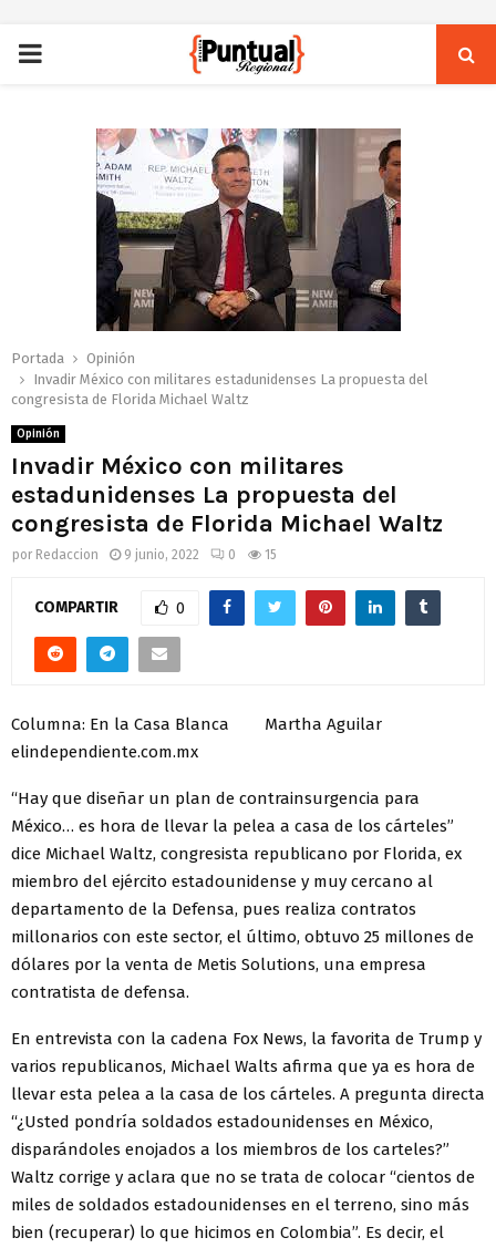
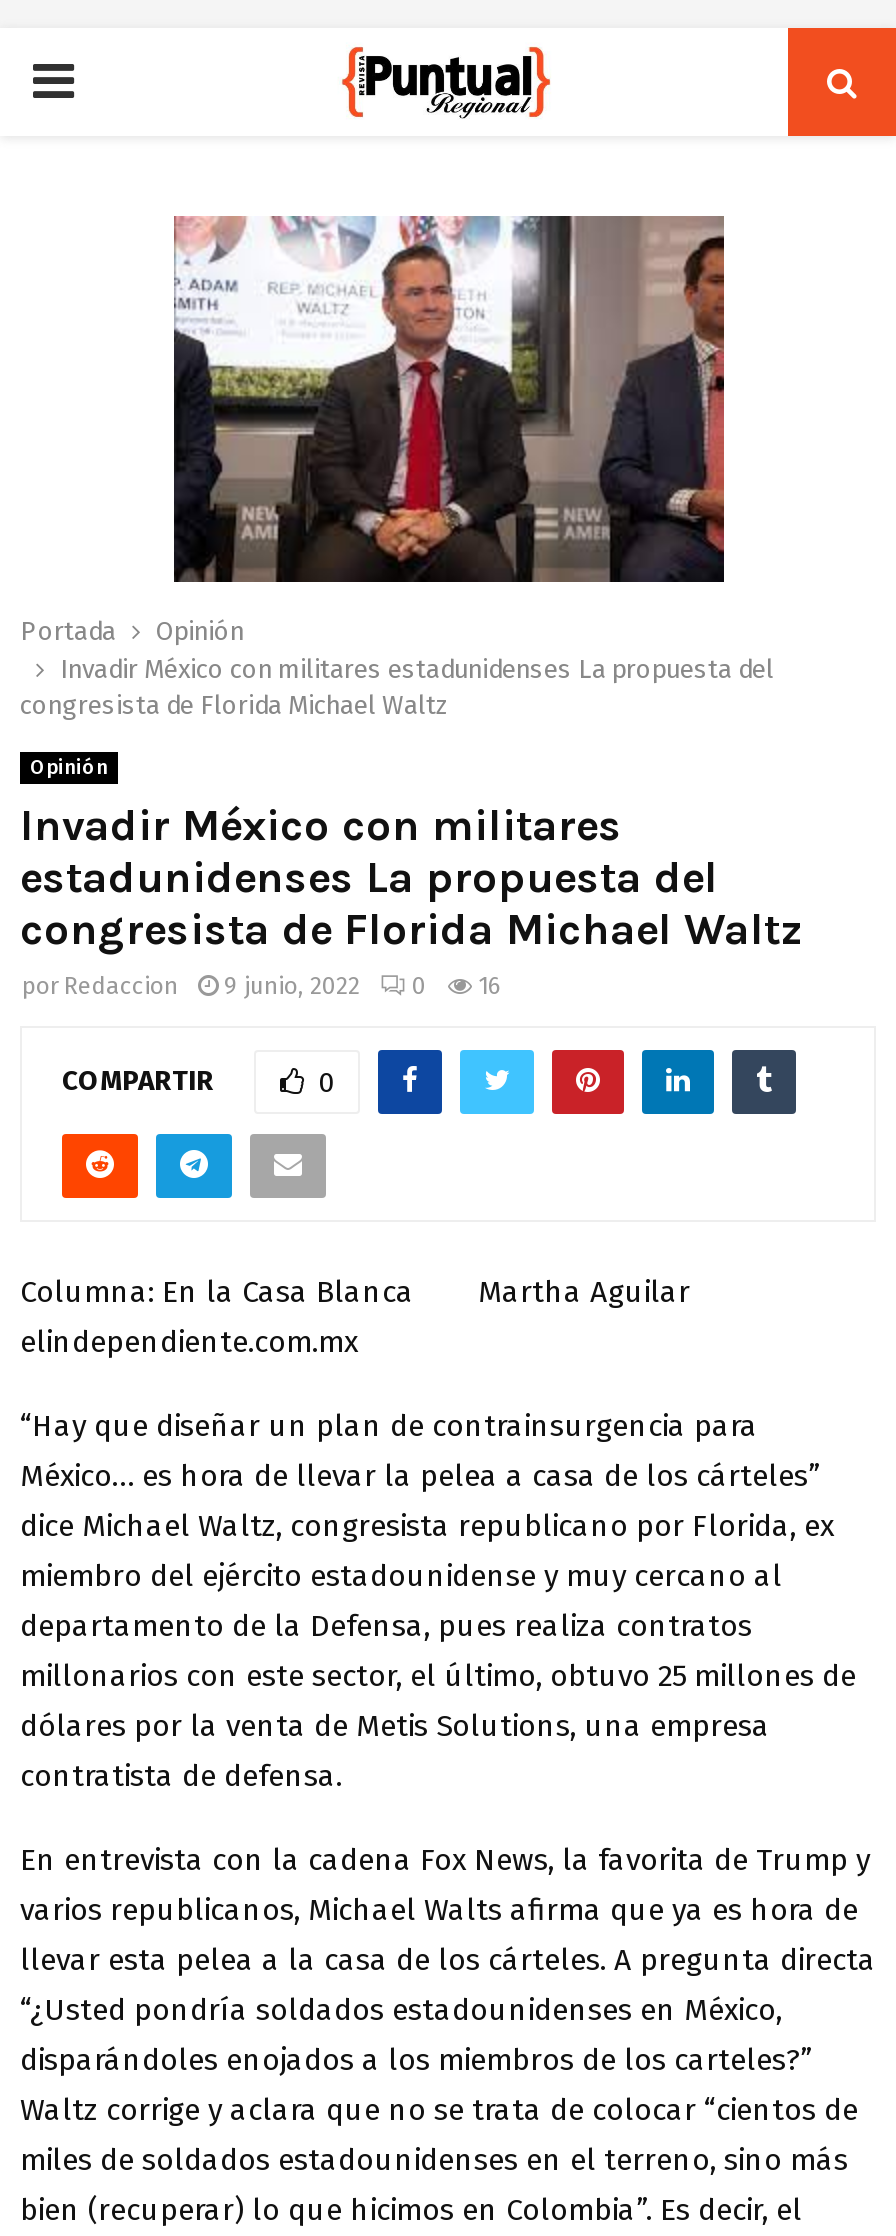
- por Redaccion 9 junio, 2022 0 15
+ por Redaccion 9 junio, 2022 0 16
